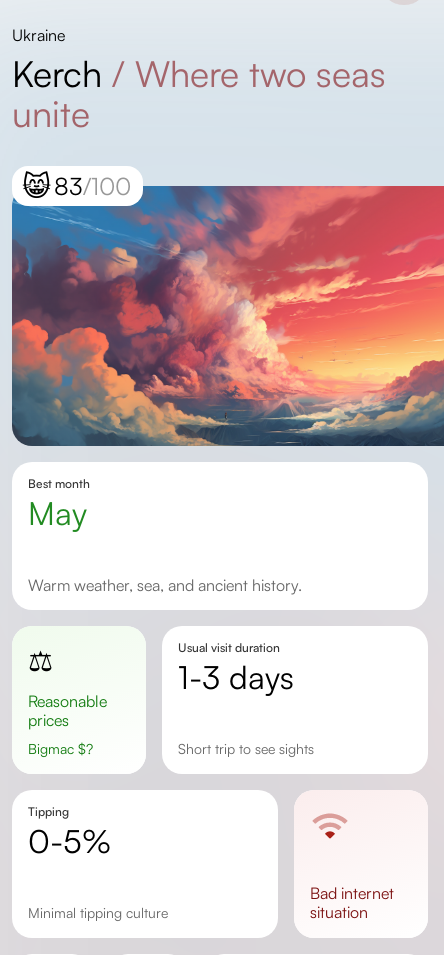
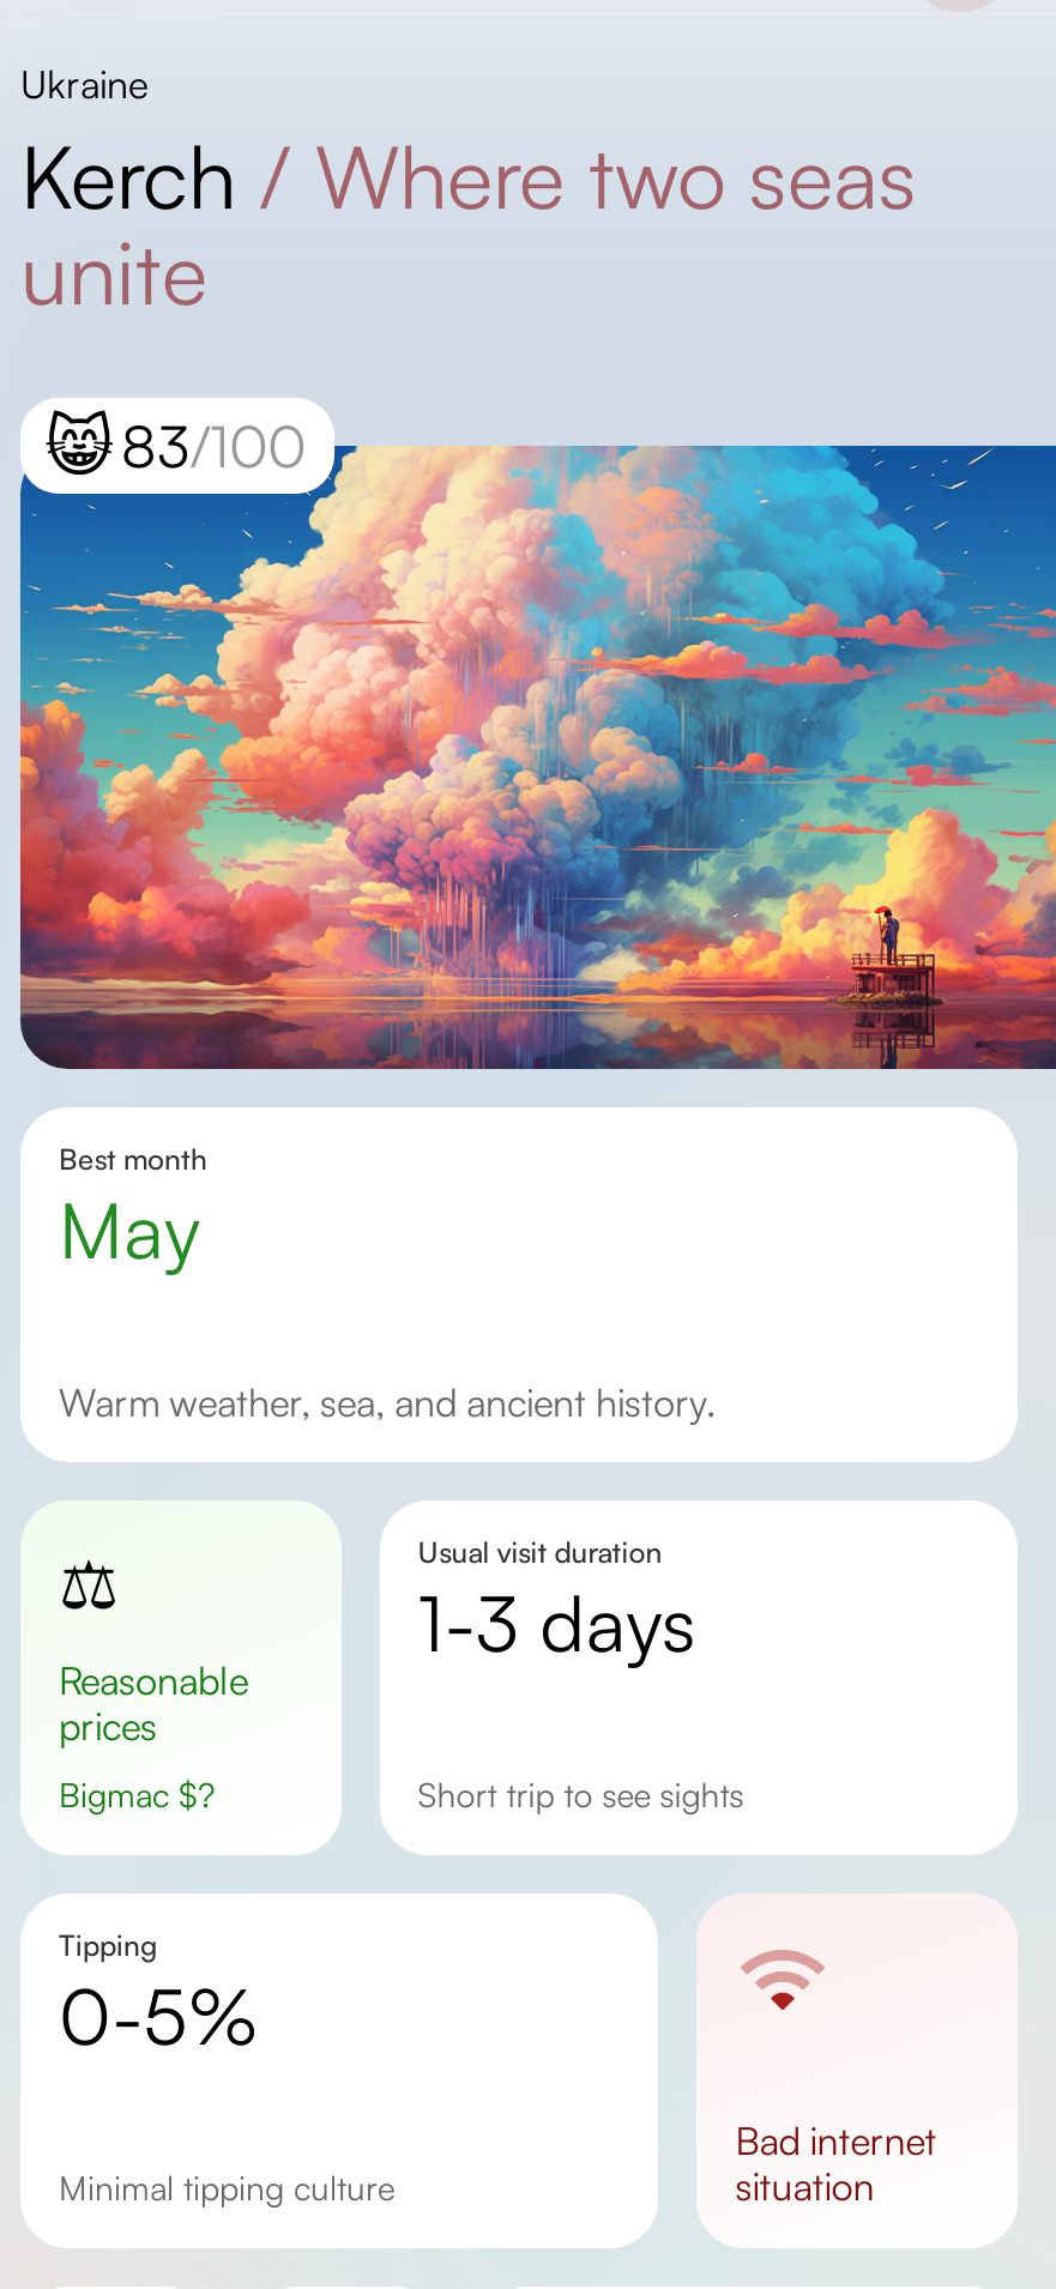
- [image]
+ [image]
